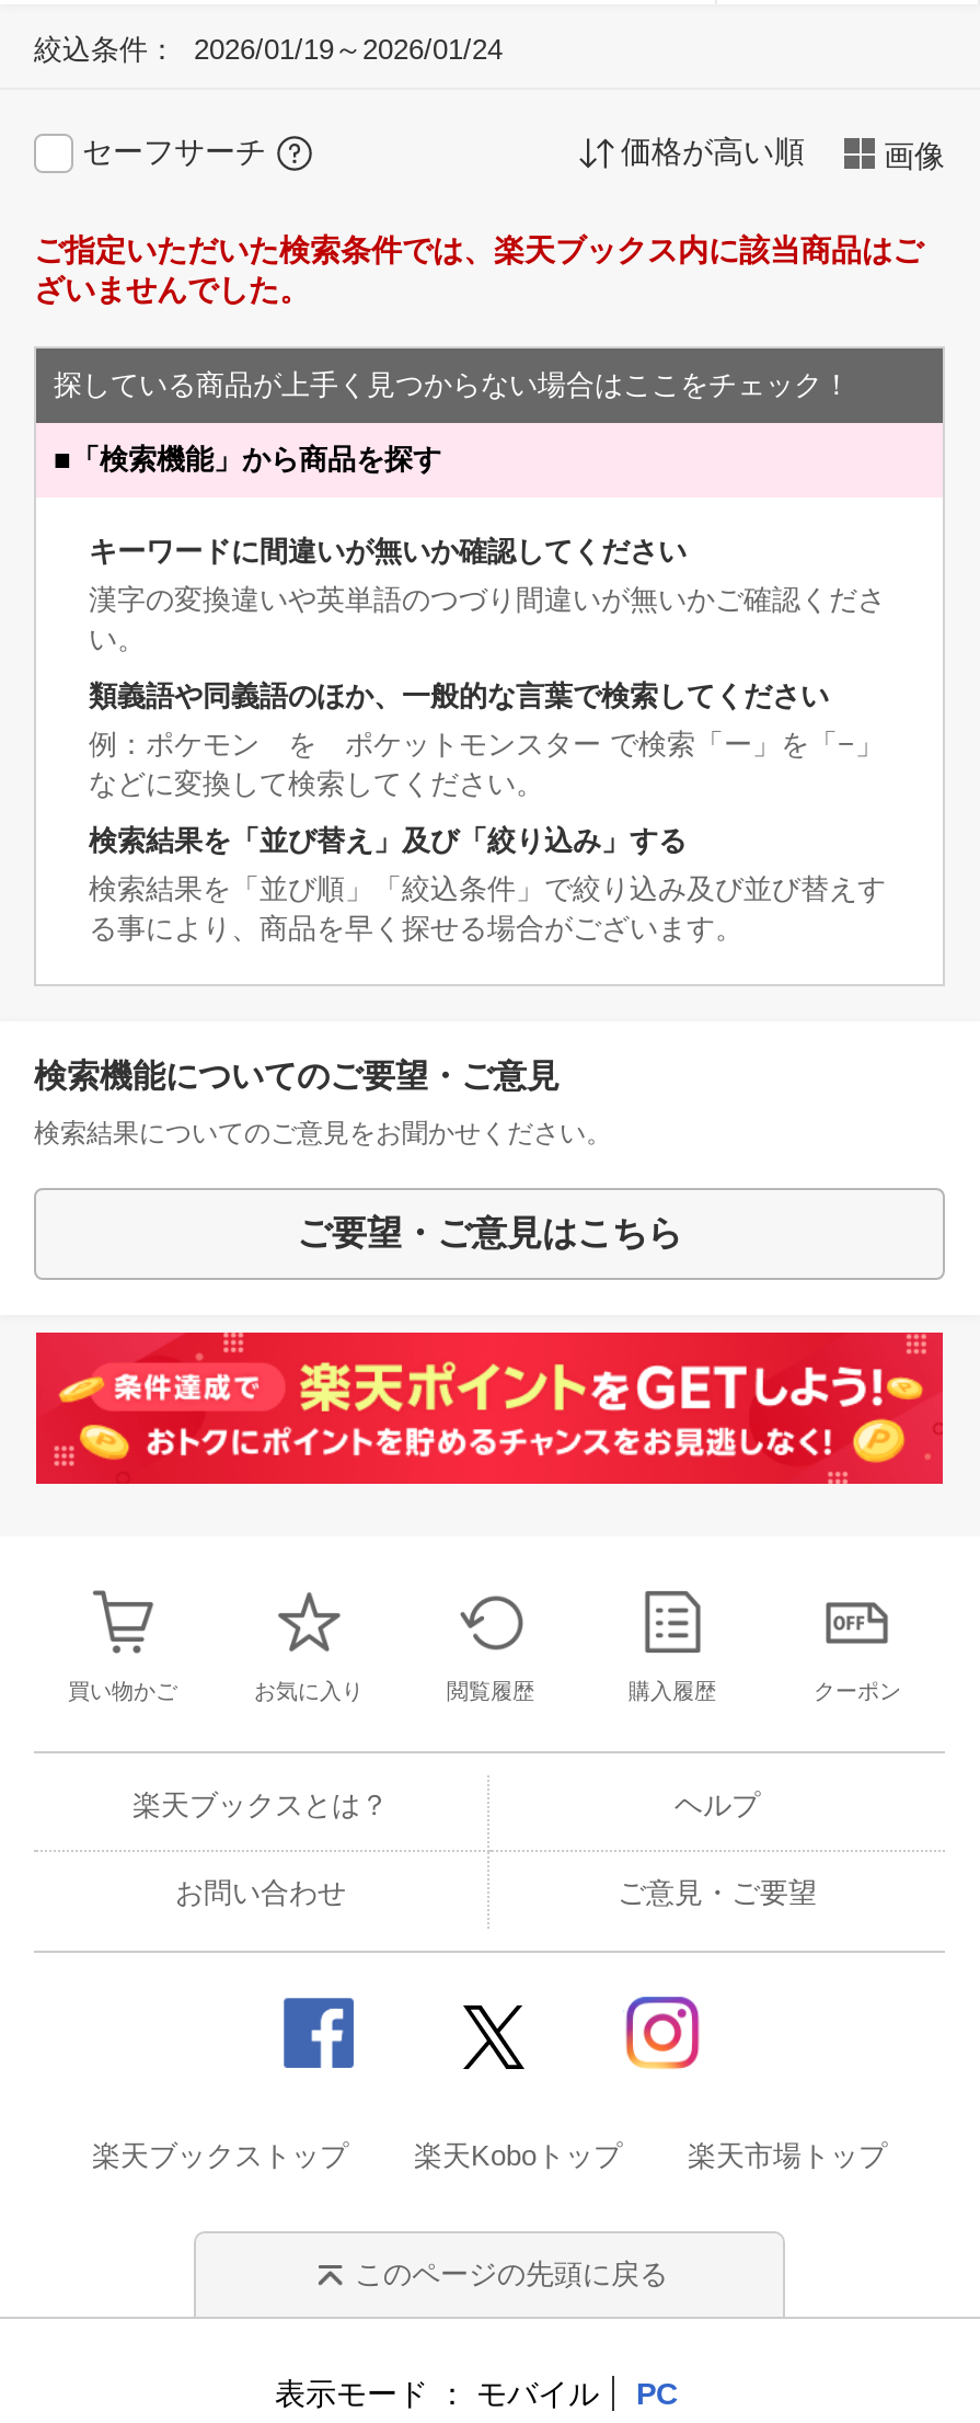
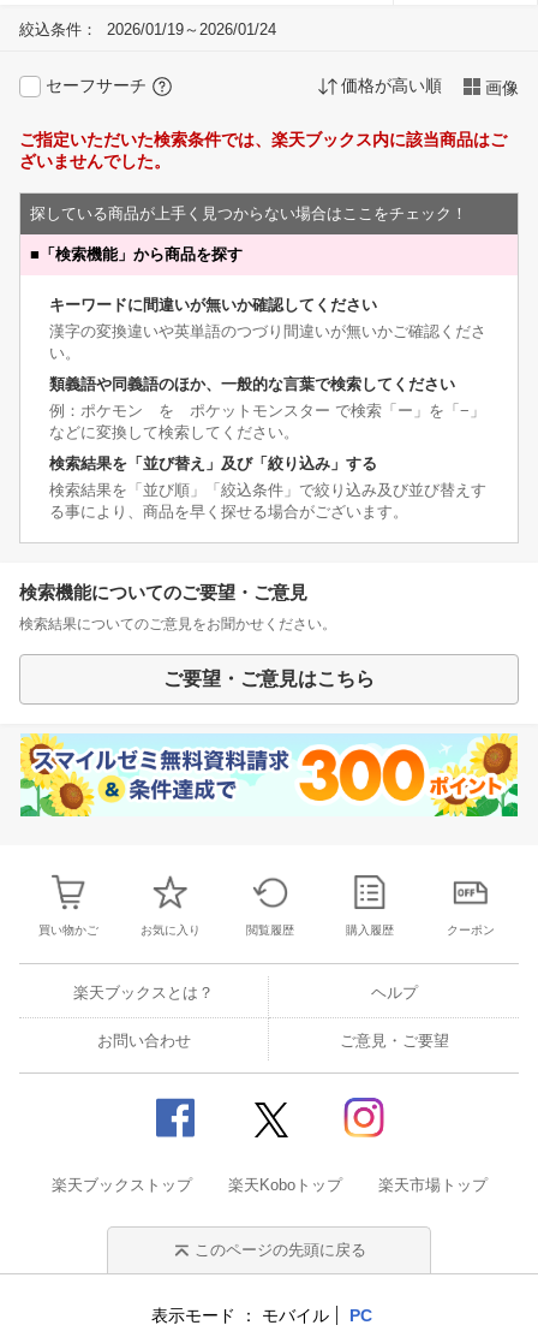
- [image]
+ [image]
